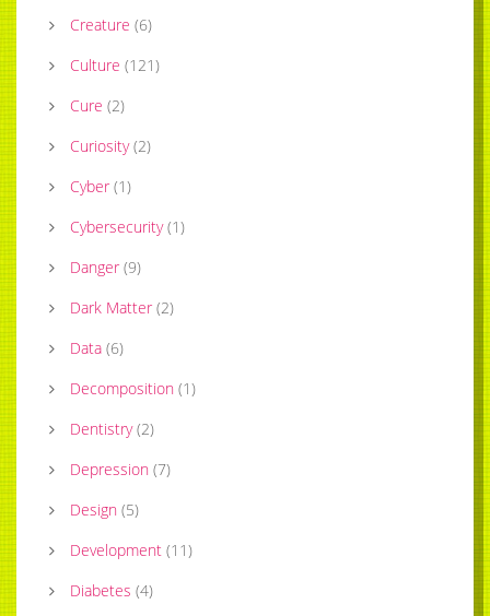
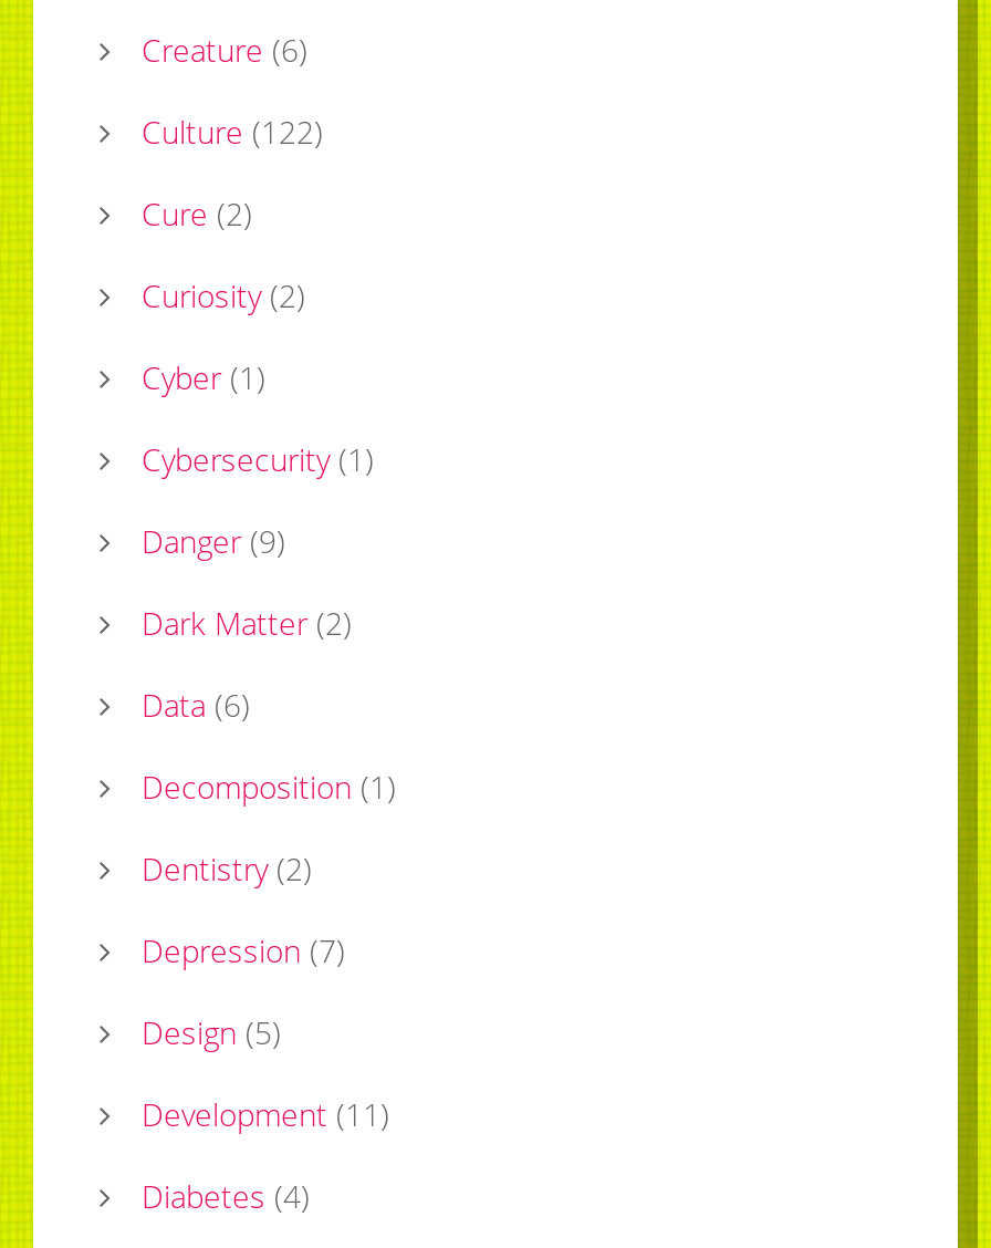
- Culture (121)
+ Culture (122)
